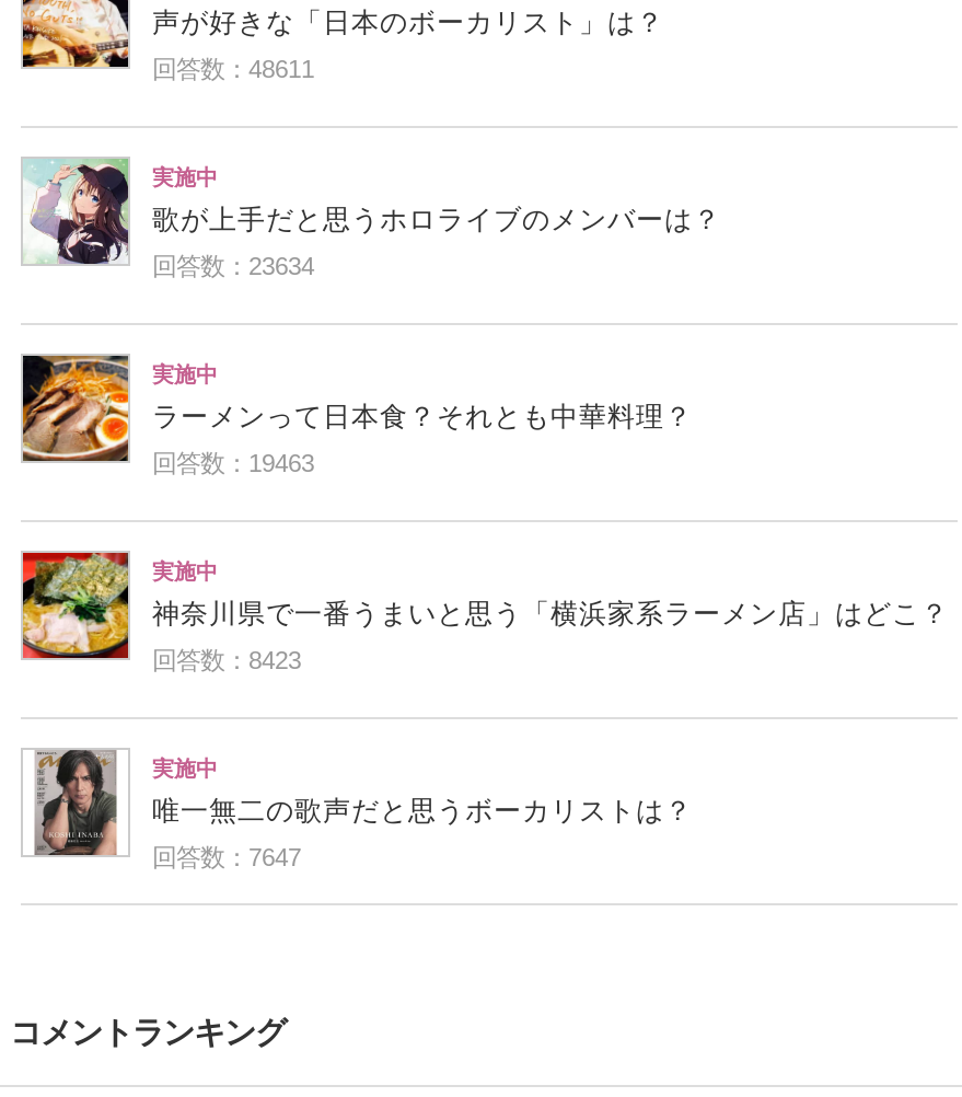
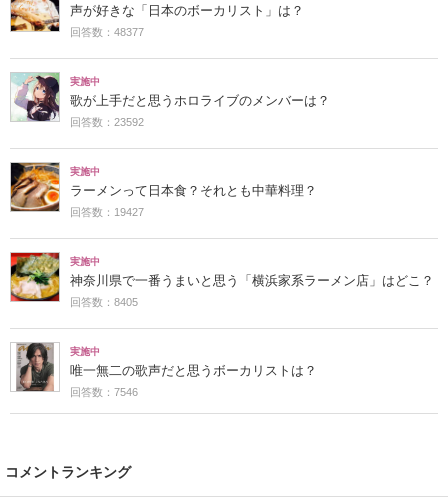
- 回答数：48611
+ 回答数：48377

- 回答数：23634
+ 回答数：23592

- 回答数：19463
+ 回答数：19427

- 回答数：8423
+ 回答数：8405

- 回答数：7647
+ 回答数：7546
